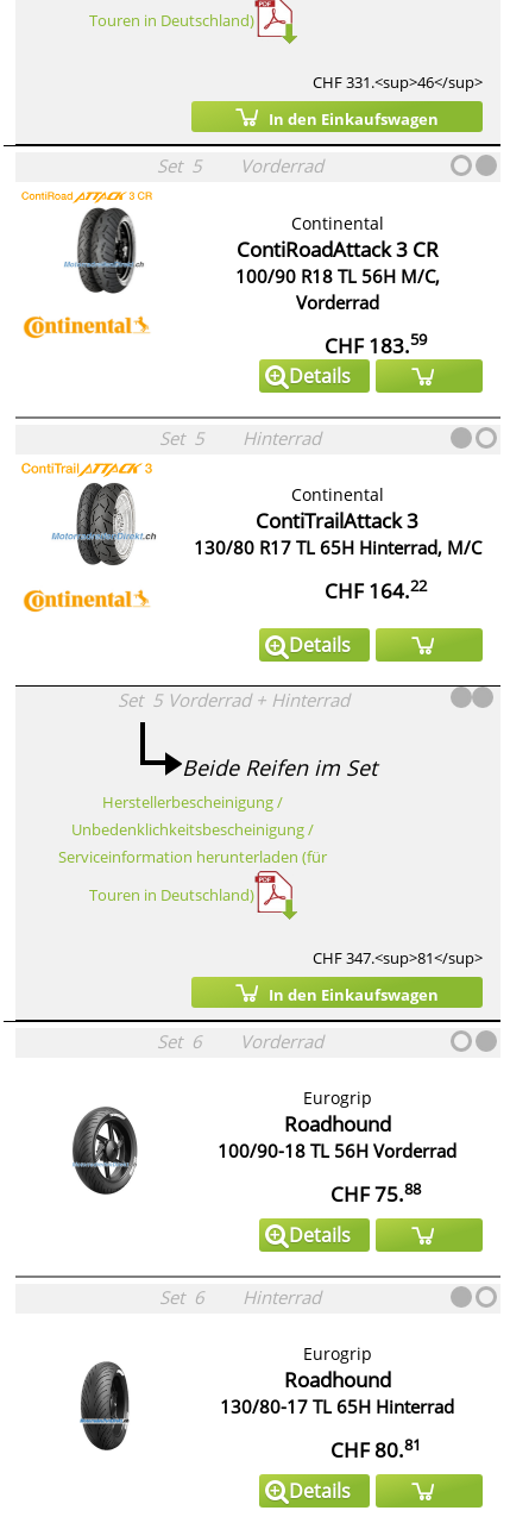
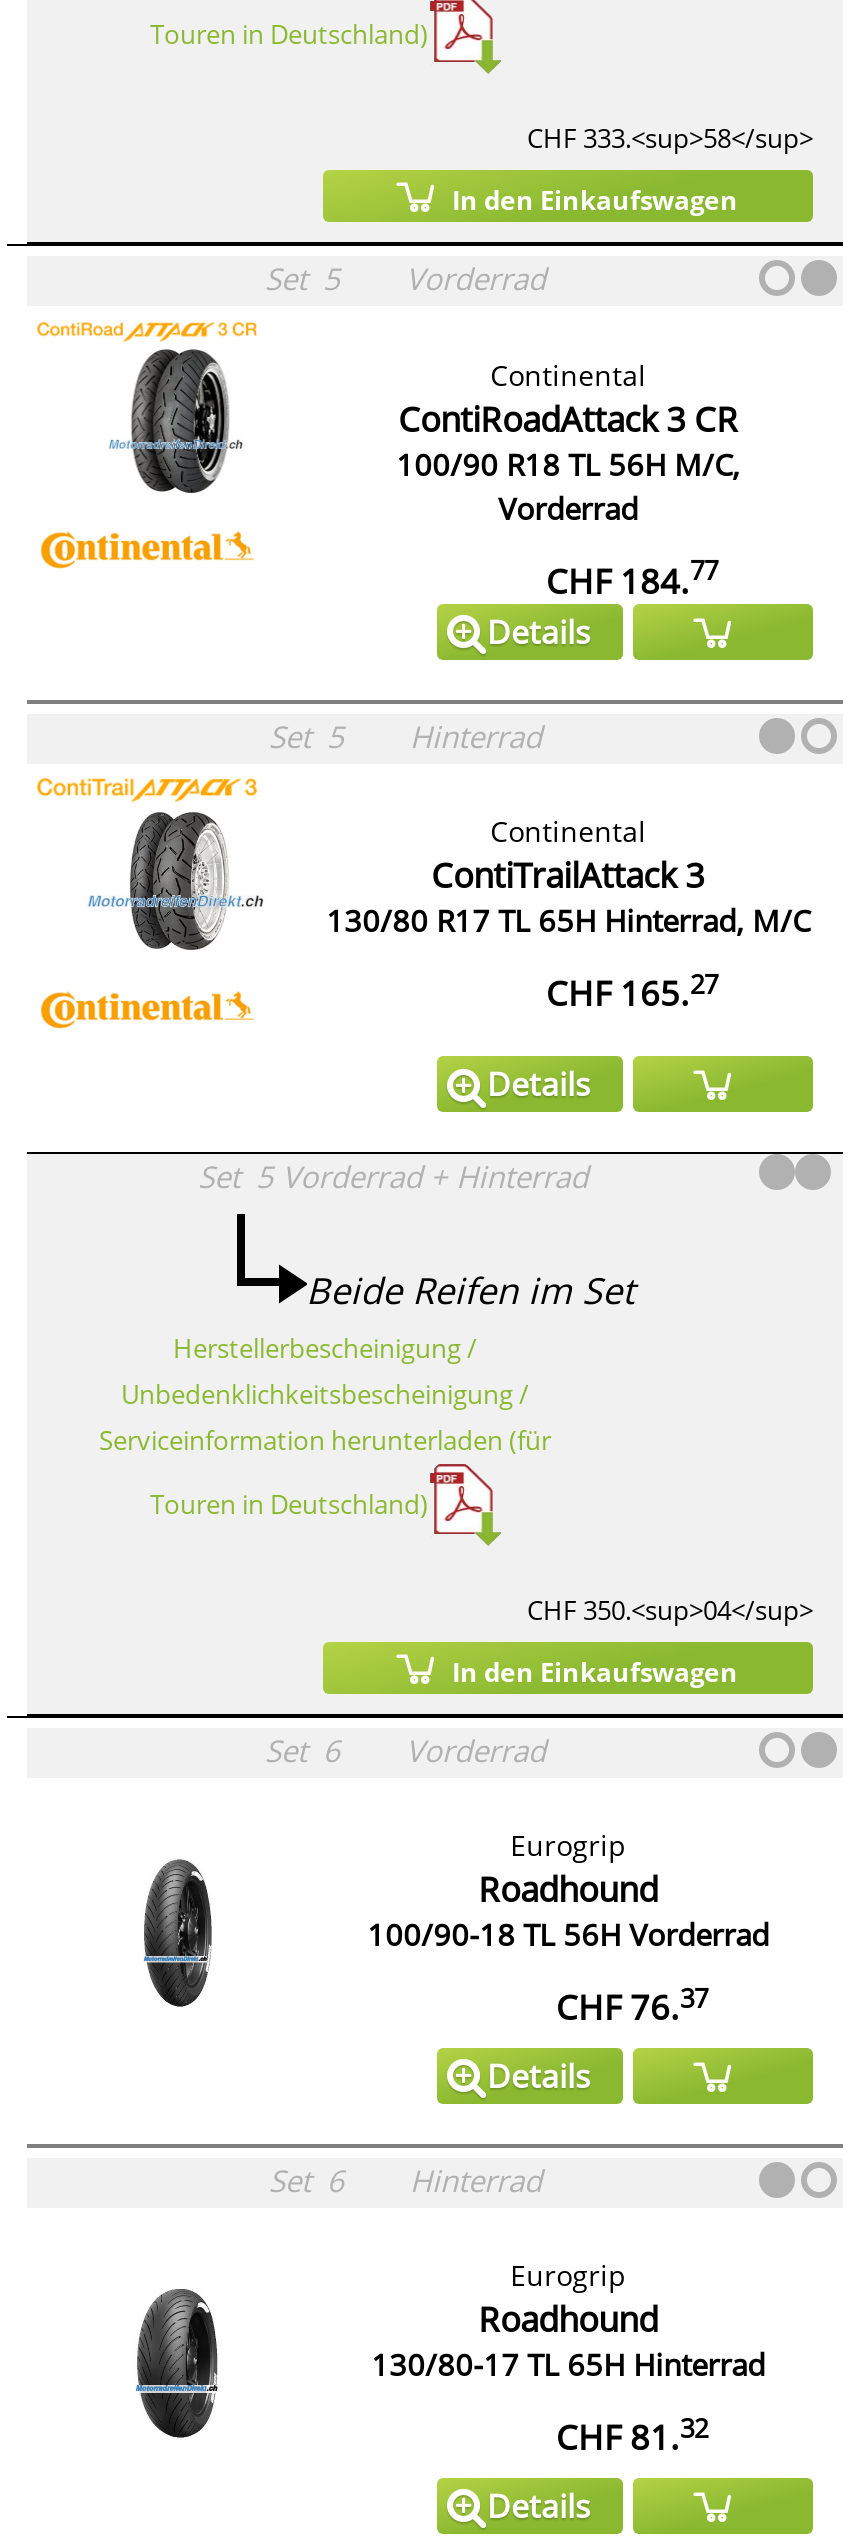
- CHF 331.<sup>46</sup>
+ CHF 333.<sup>58</sup>

- CHF 183.59
+ CHF 184.77

- CHF 164.22
+ CHF 165.27

- CHF 347.<sup>81</sup>
+ CHF 350.<sup>04</sup>

- [image]
+ [image]

- CHF 75.88
+ CHF 76.37

- CHF 80. 81
+ CHF 81. 32
